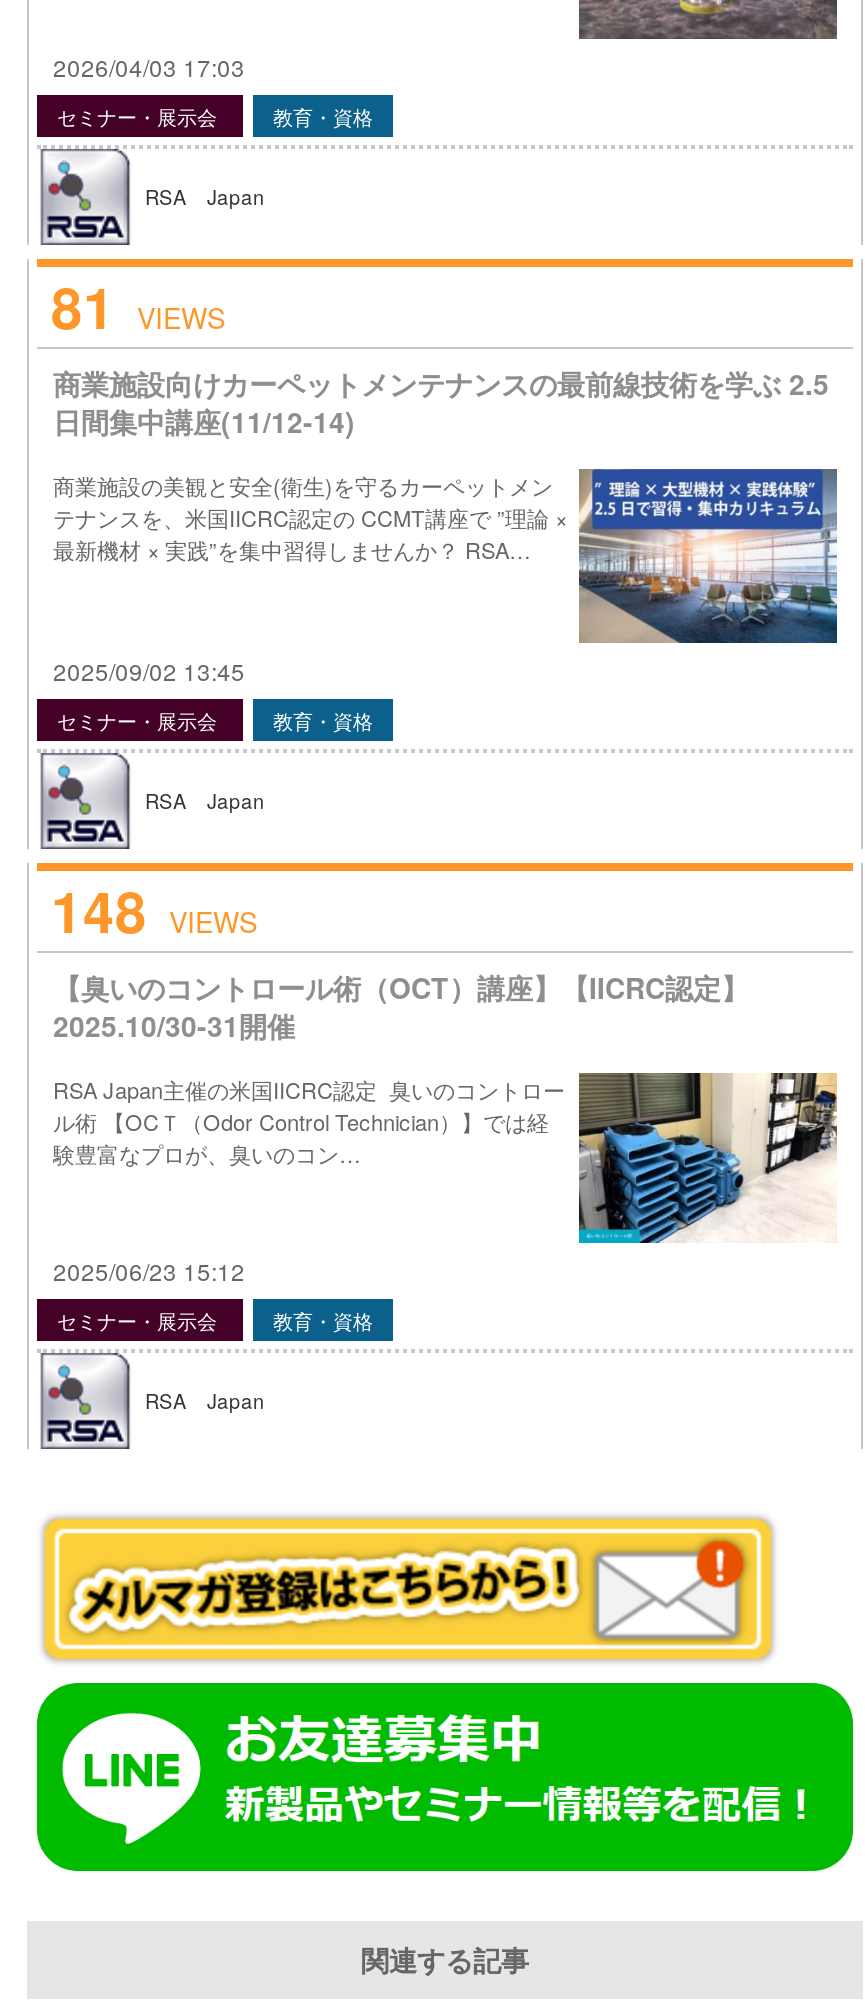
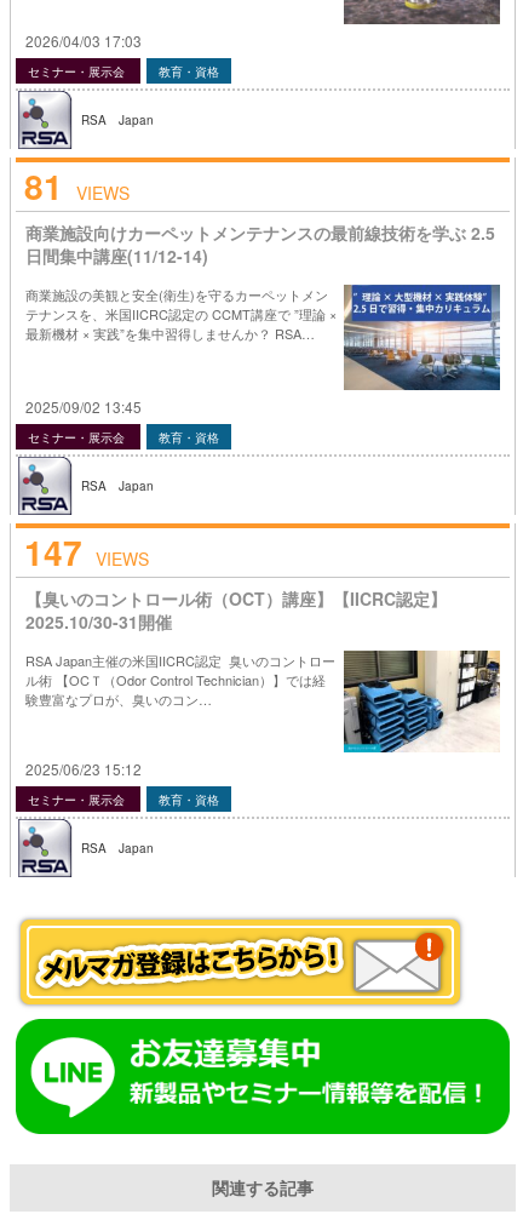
- 148 VIEWS
+ 147 VIEWS
